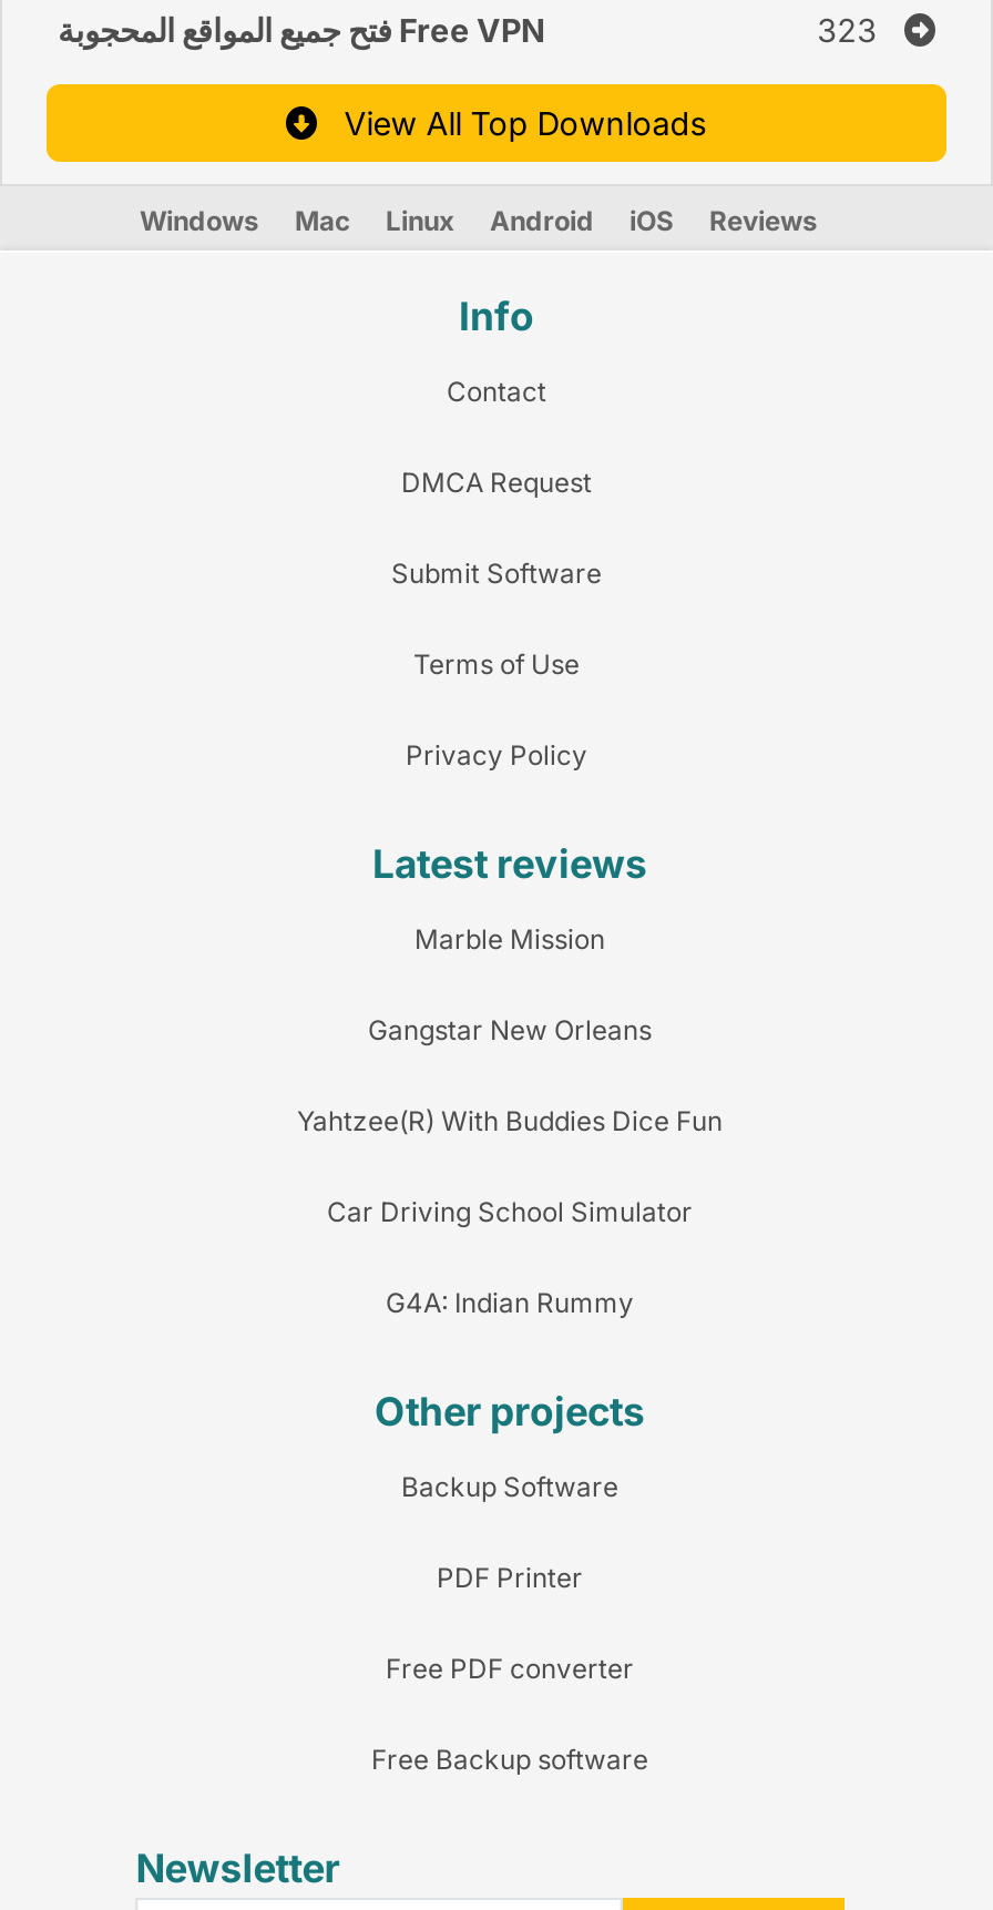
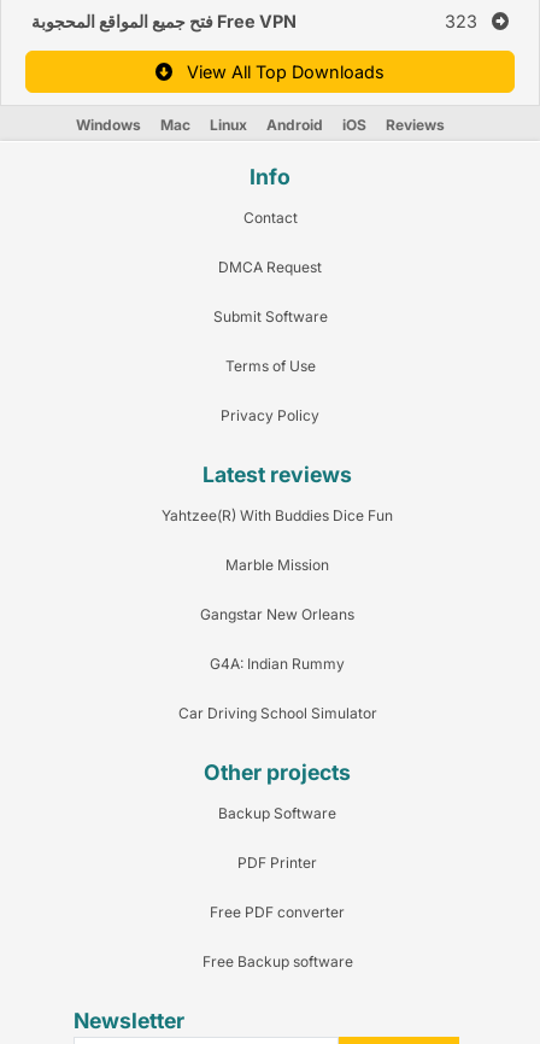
moved down: Marble Mission | Gangstar New Orleans

moved up: Yahtzee(R) With Buddies Dice Fun

moved down: Car Driving School Simulator

moved up: G4A: Indian Rummy
